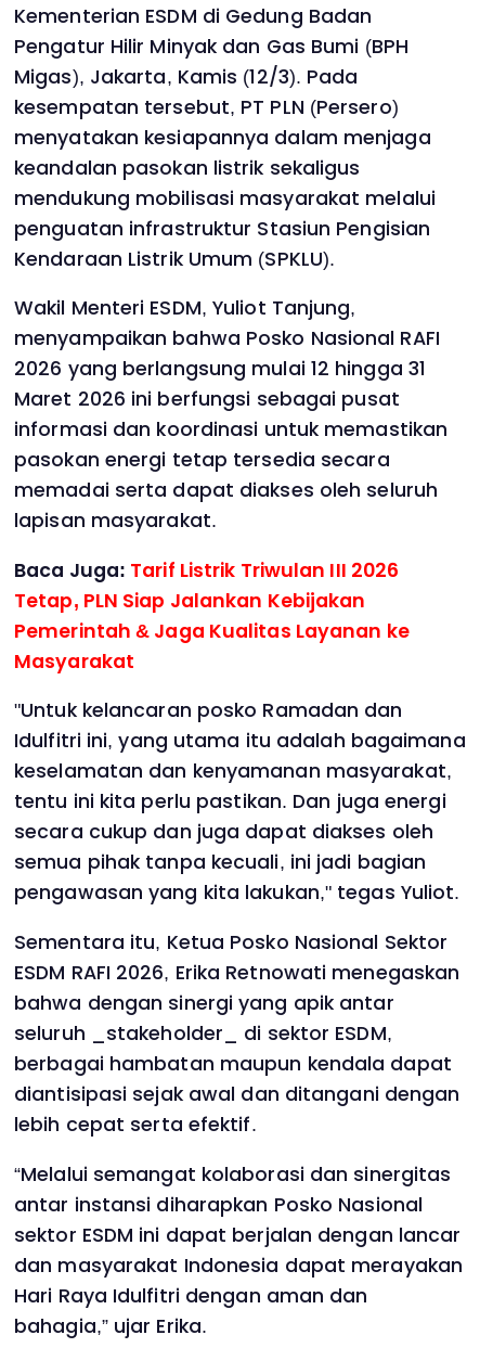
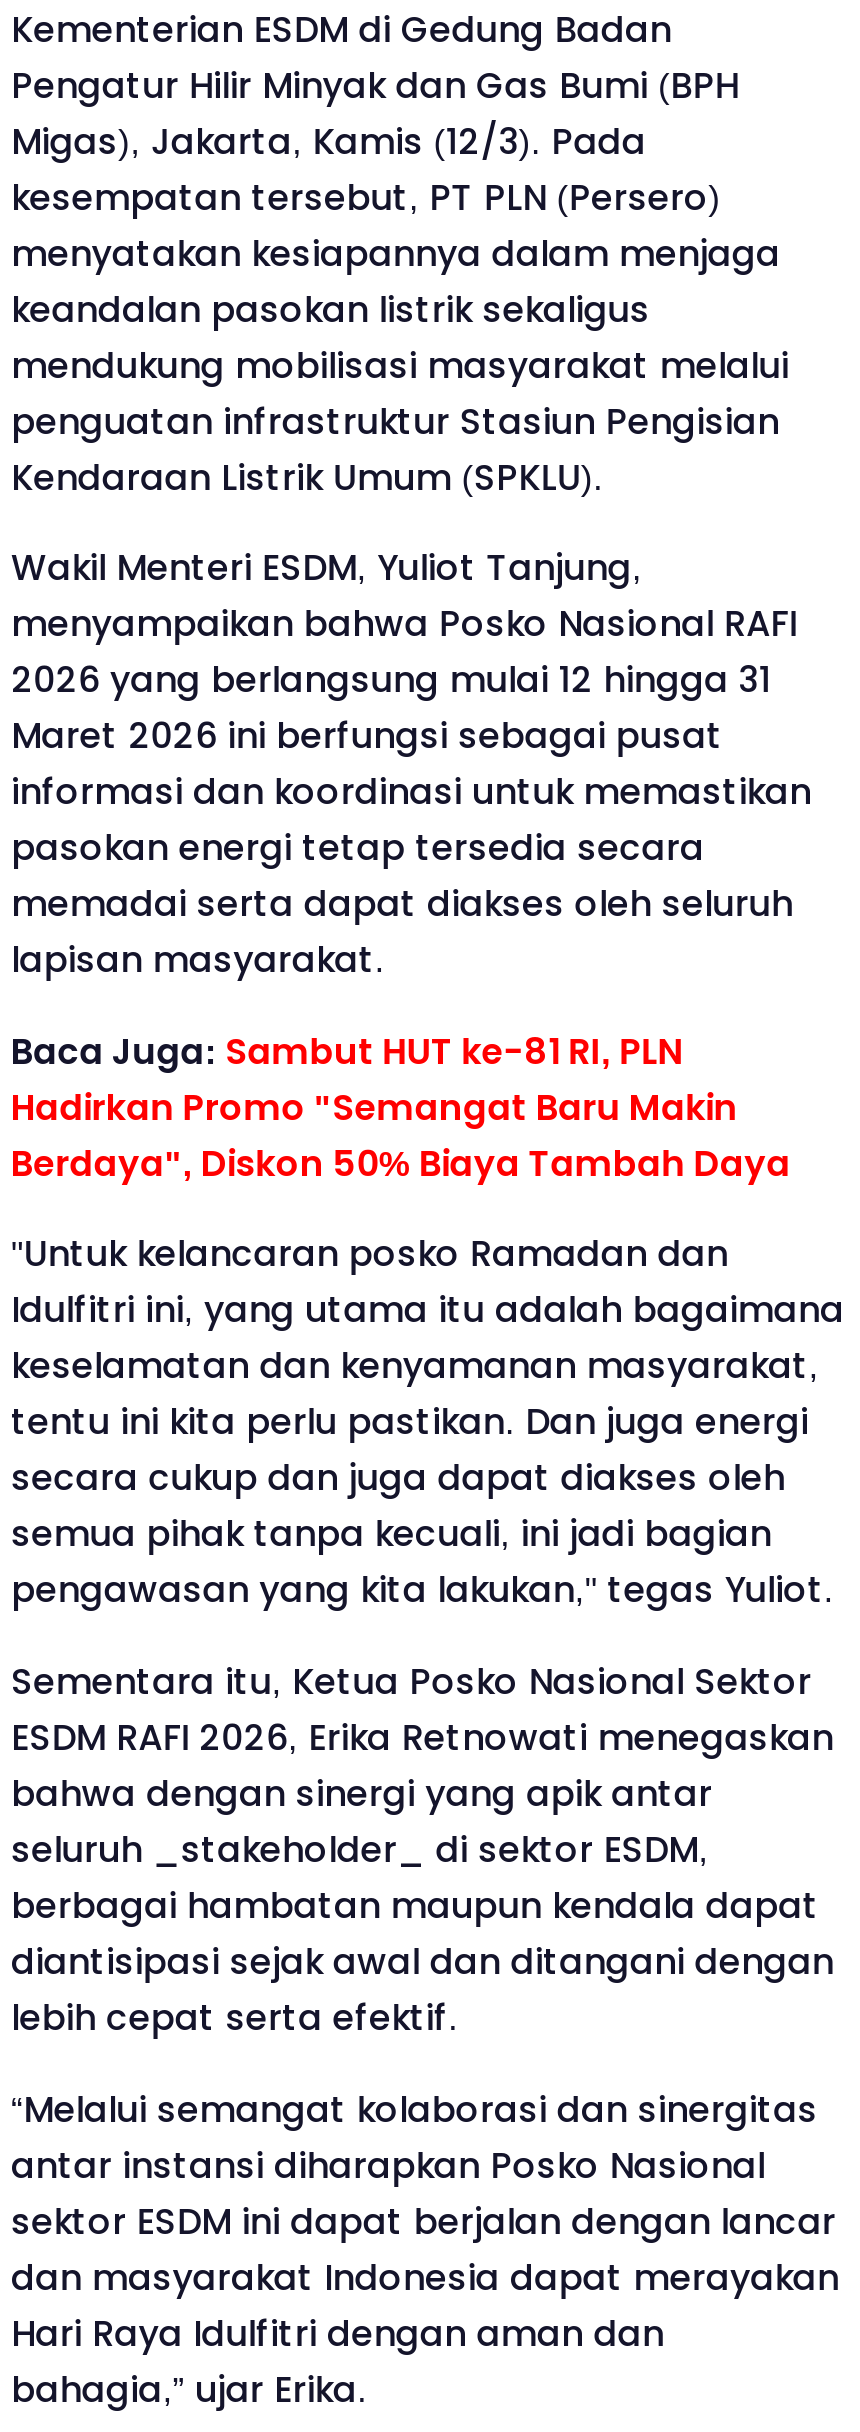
- Baca Juga: Tarif Listrik Triwulan III 2026
- Tetap, PLN Siap Jalankan Kebijakan
- Pemerintah & Jaga Kualitas Layanan ke
- Masyarakat
+ Baca Juga: Sambut HUT ke-81 RI, PLN
+ Hadirkan Promo "Semangat Baru Makin
+ Berdaya", Diskon 50% Biaya Tambah Daya
